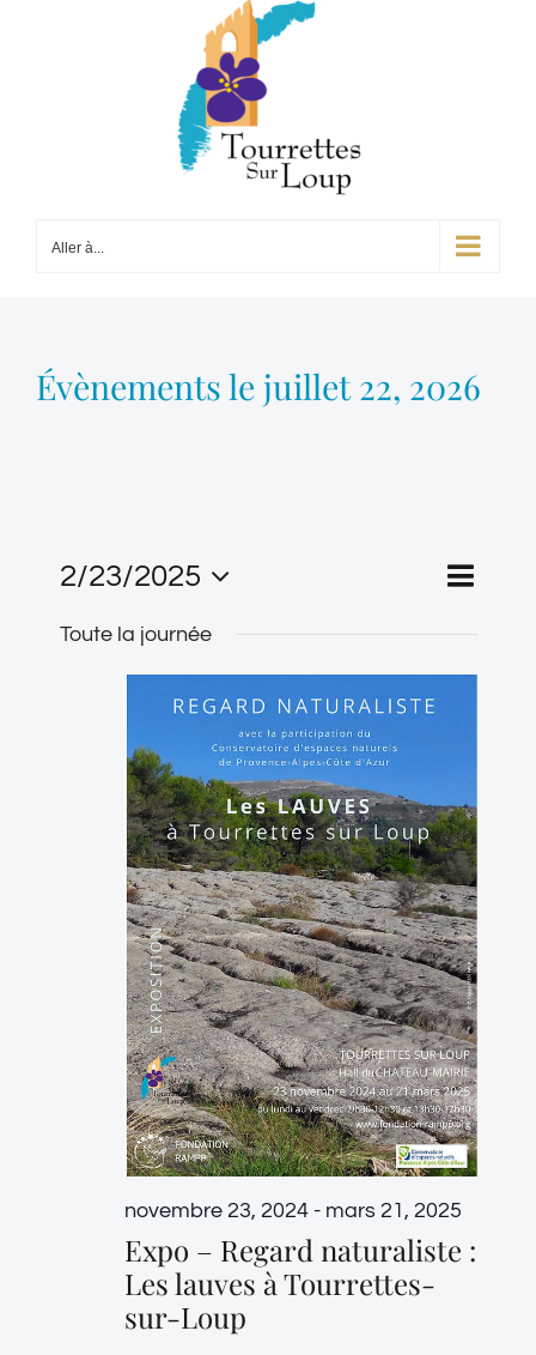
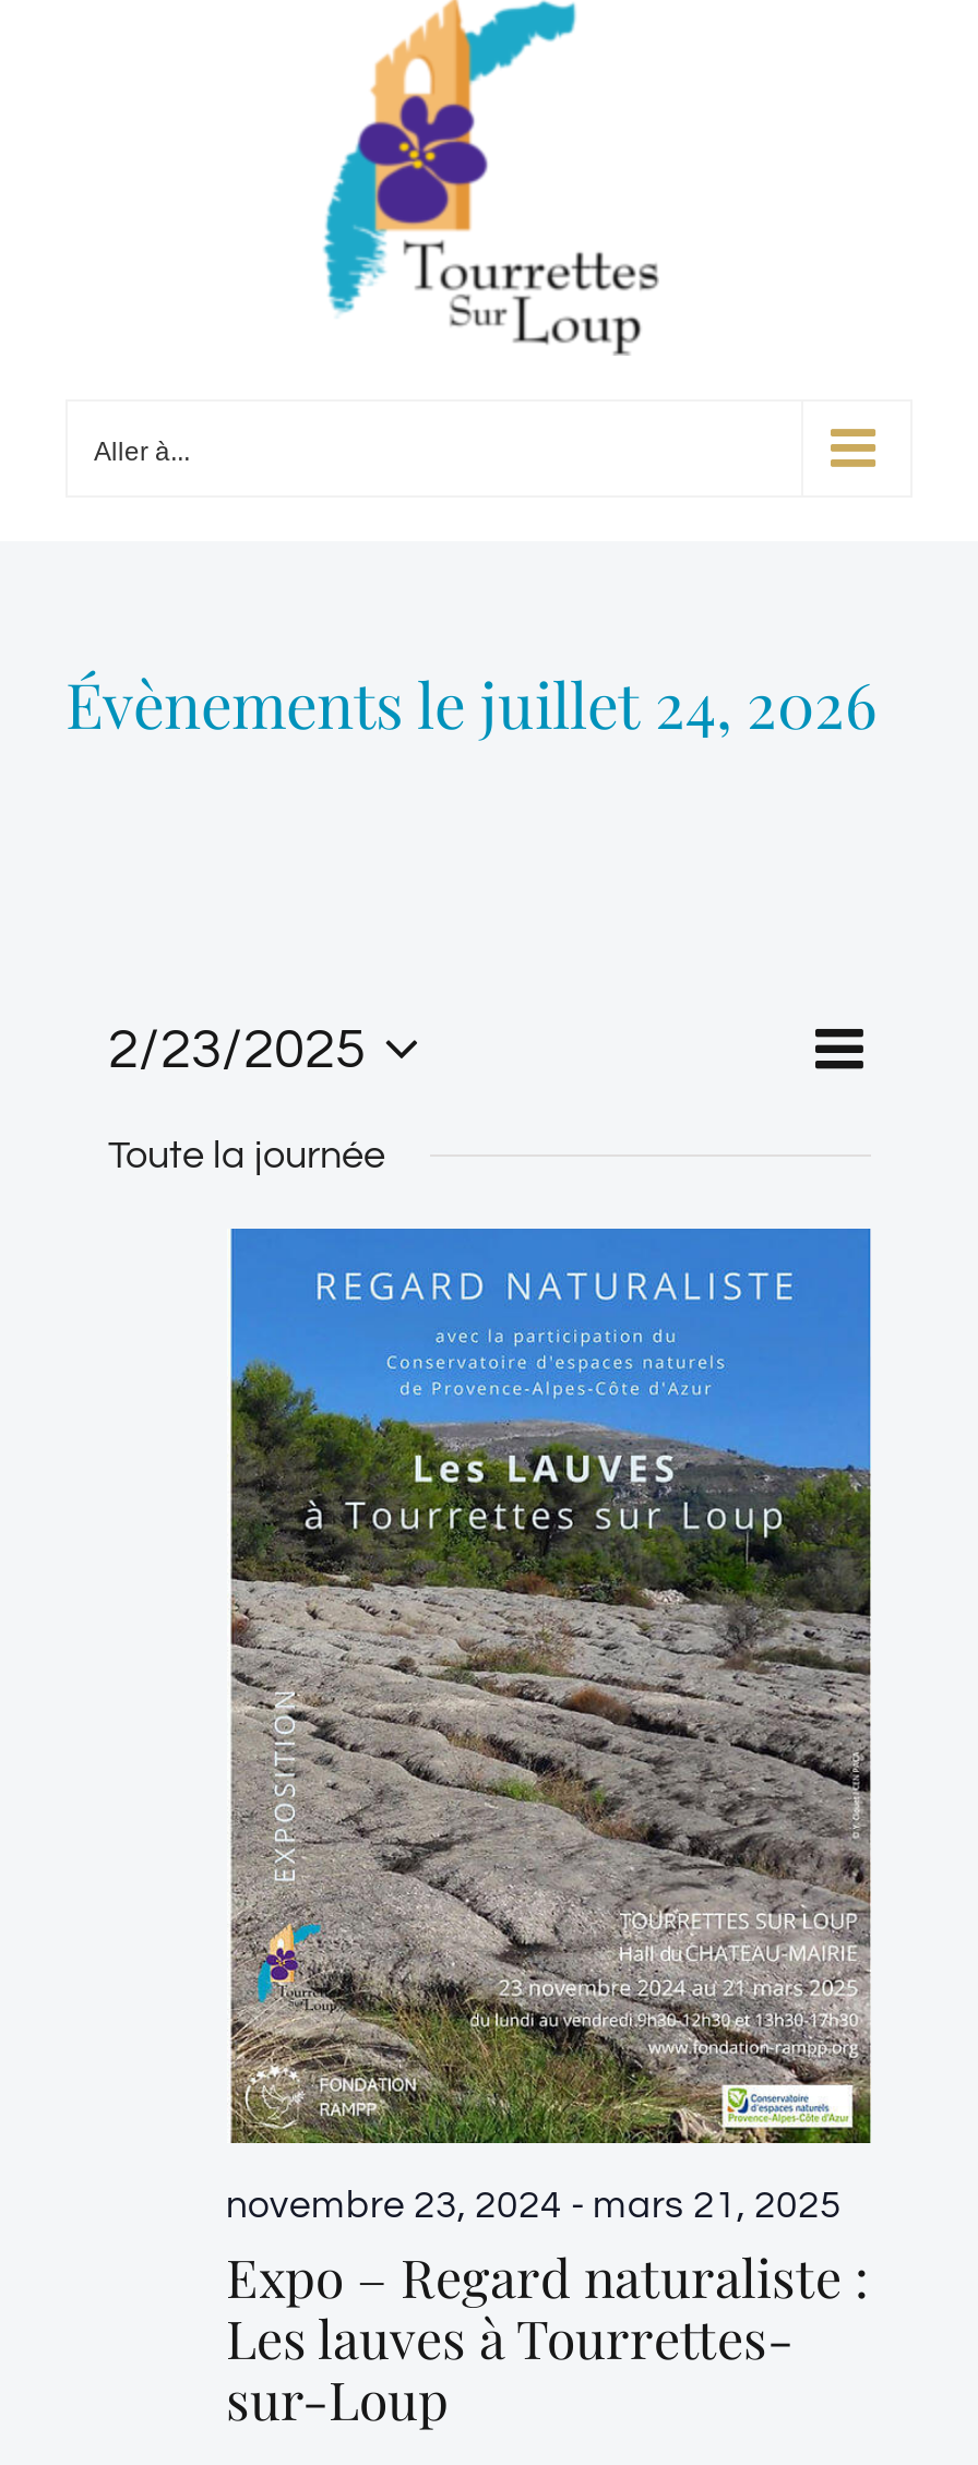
- Évènements le juillet 22, 2026
+ Évènements le juillet 24, 2026
